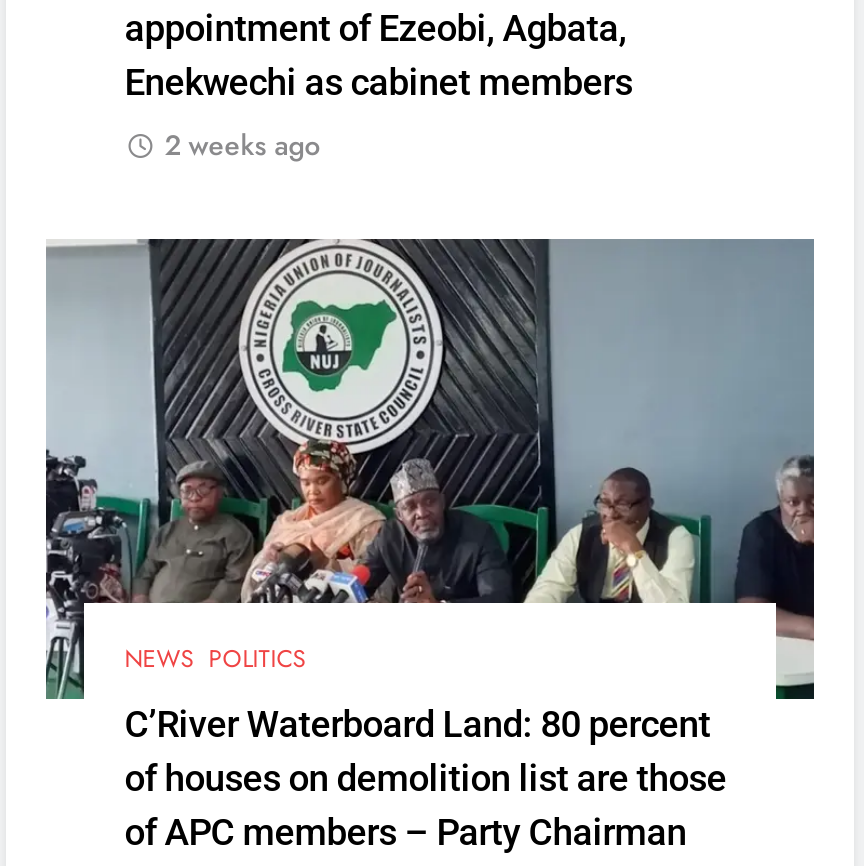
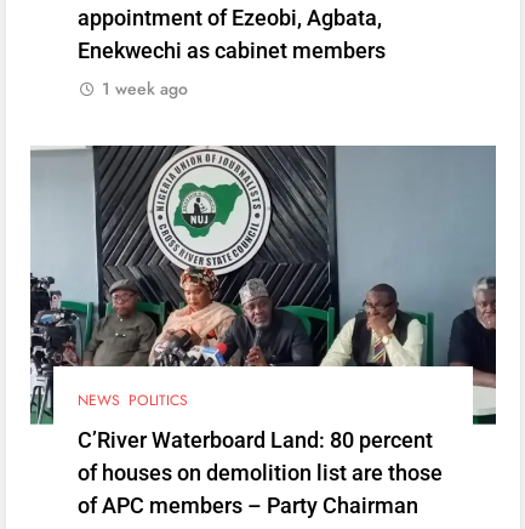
- 2 weeks ago
+ 1 week ago
